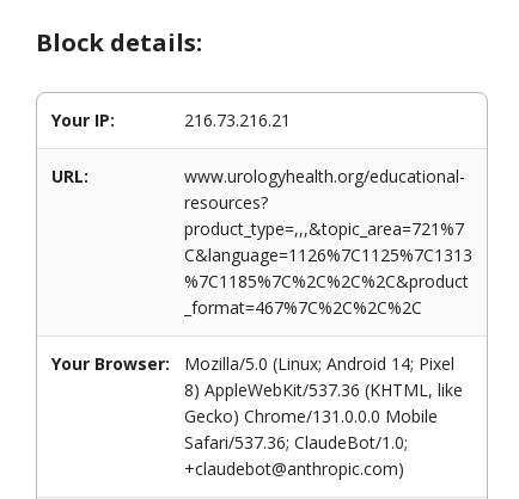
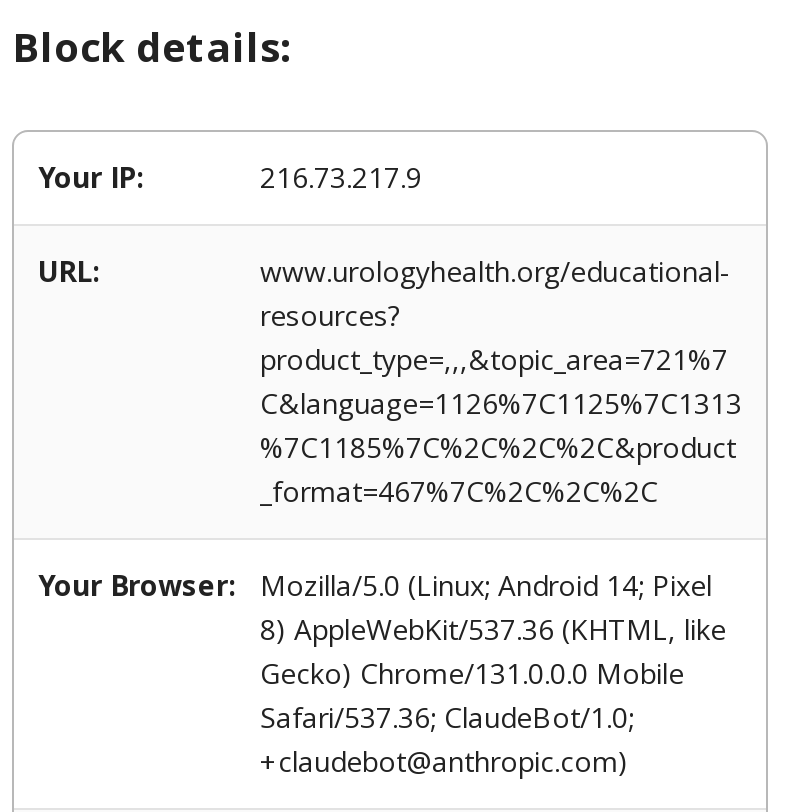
- 216.73.216.21
+ 216.73.217.9
